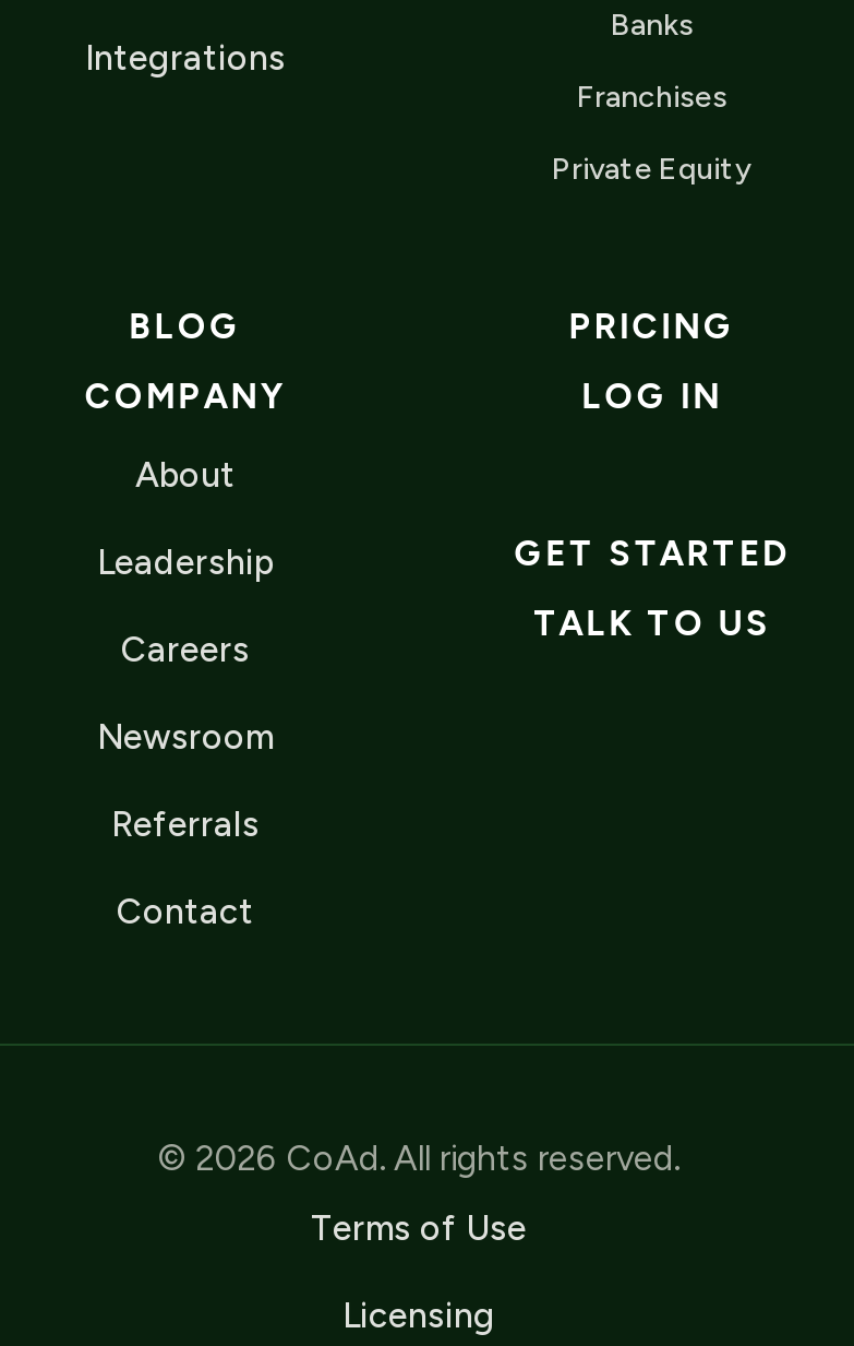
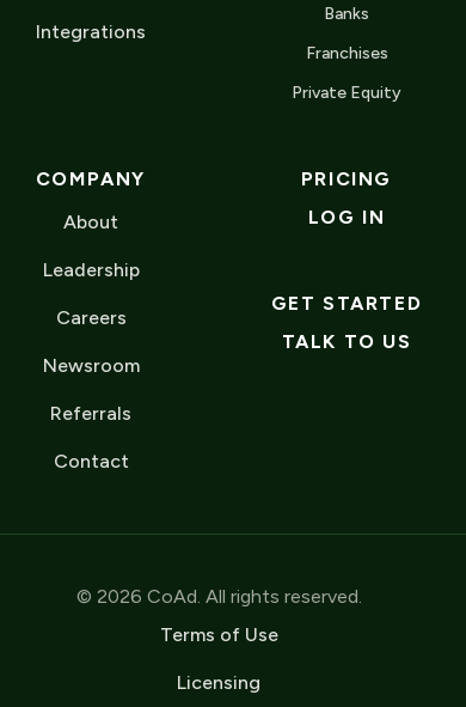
- BLOG
